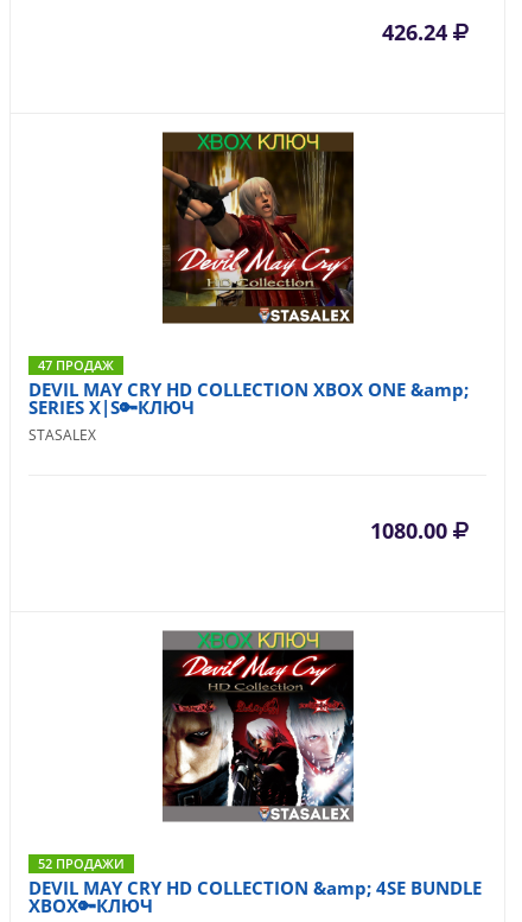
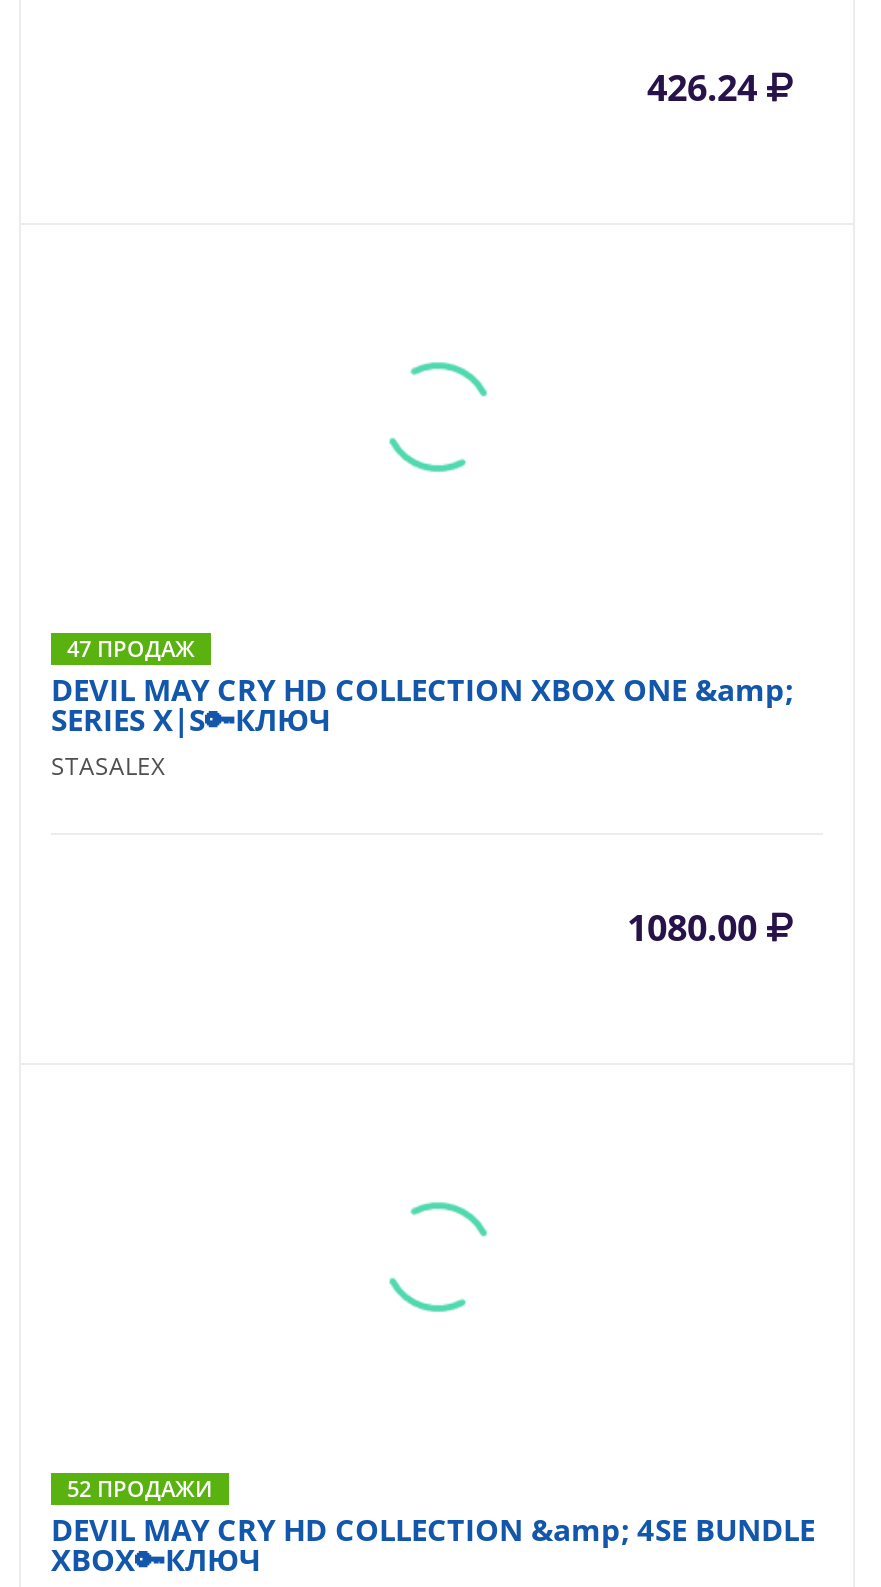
- [image]

- [image]
